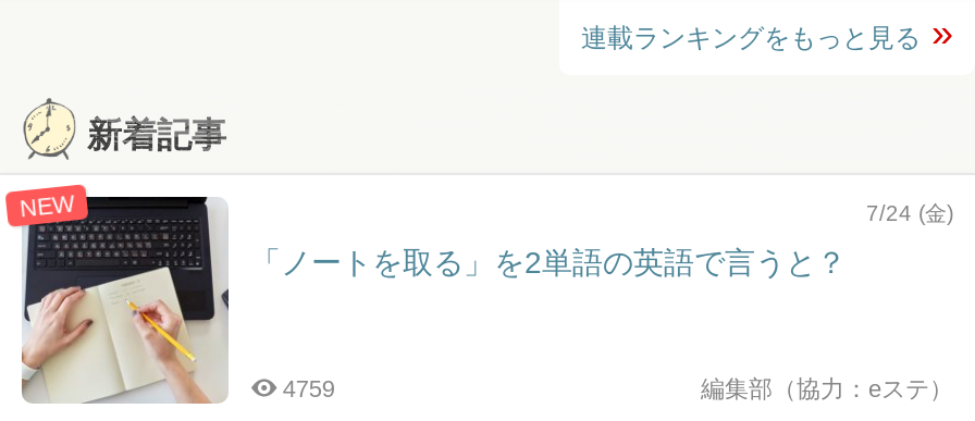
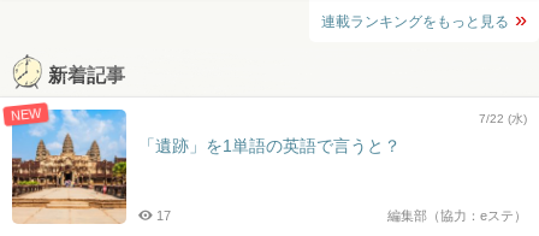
- [image]
- 「ノートを取る」を2単語の英語で言うと？
+ [image]
+ 「遺跡」を1単語の英語で言うと？

- 7/24 (金)
+ 7/22 (水)

- 4759
+ 17
